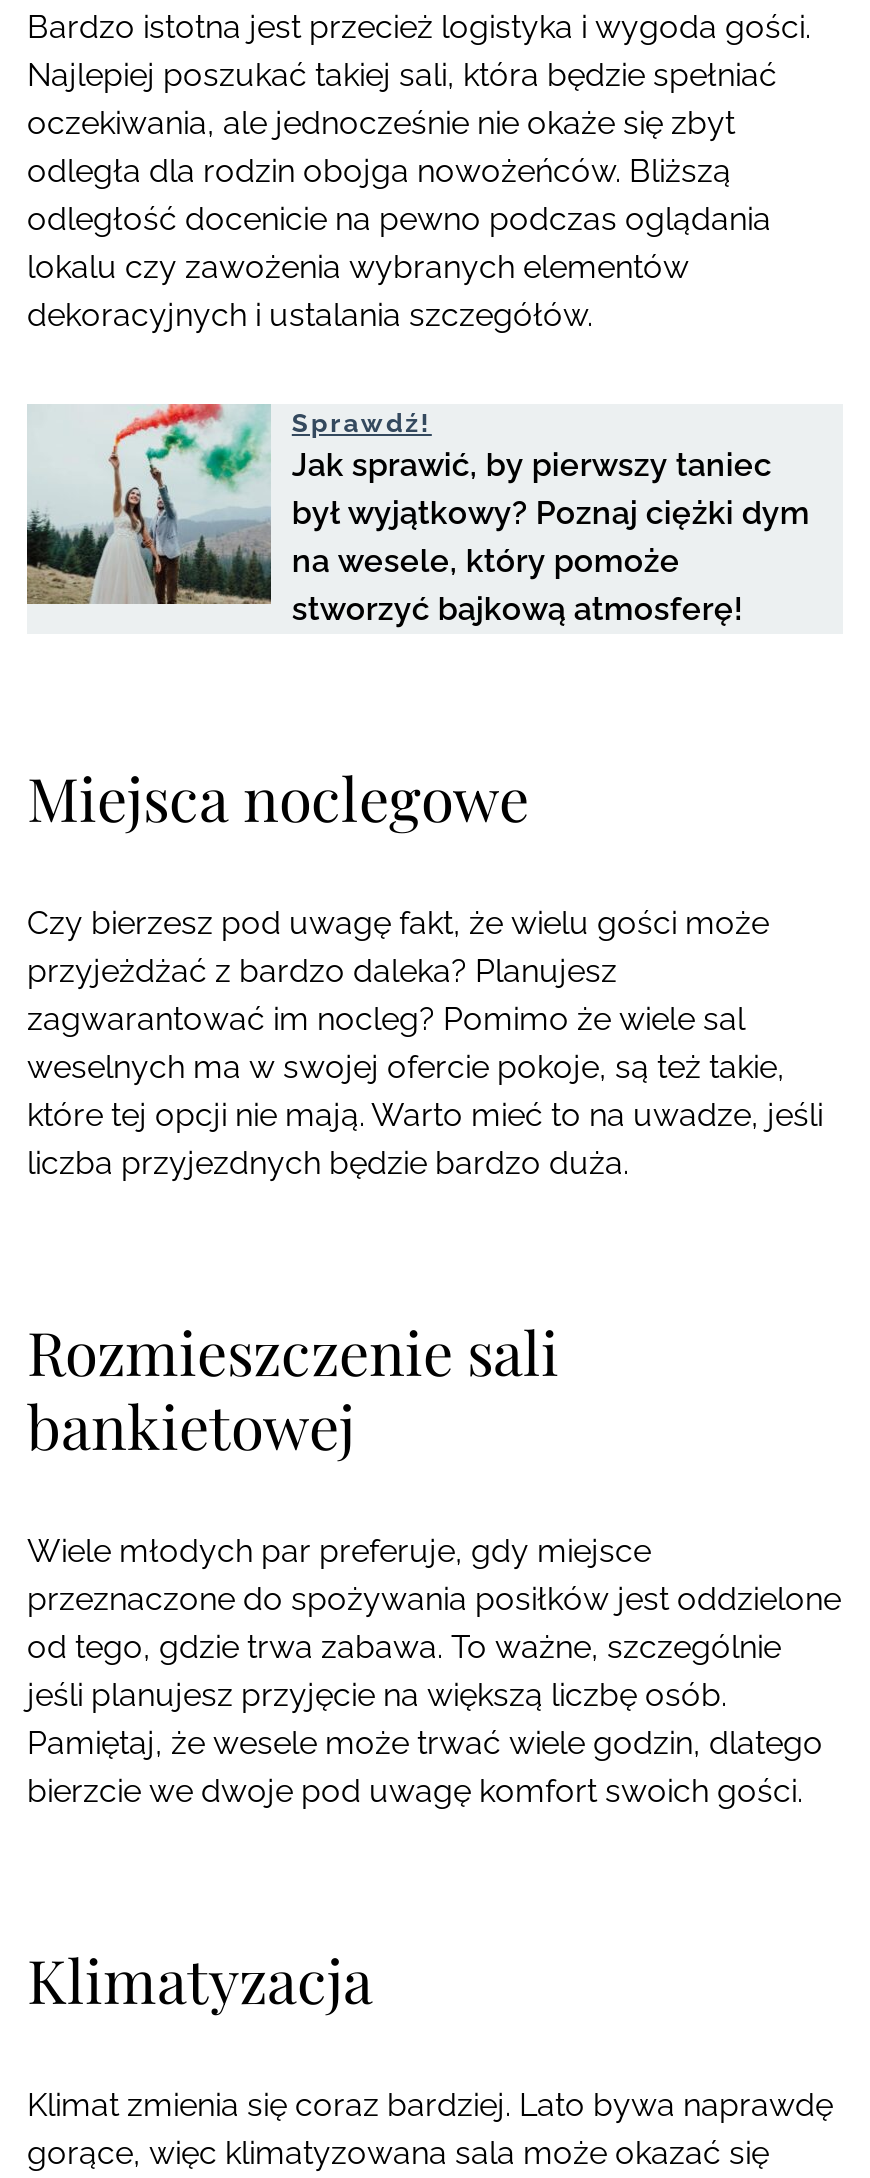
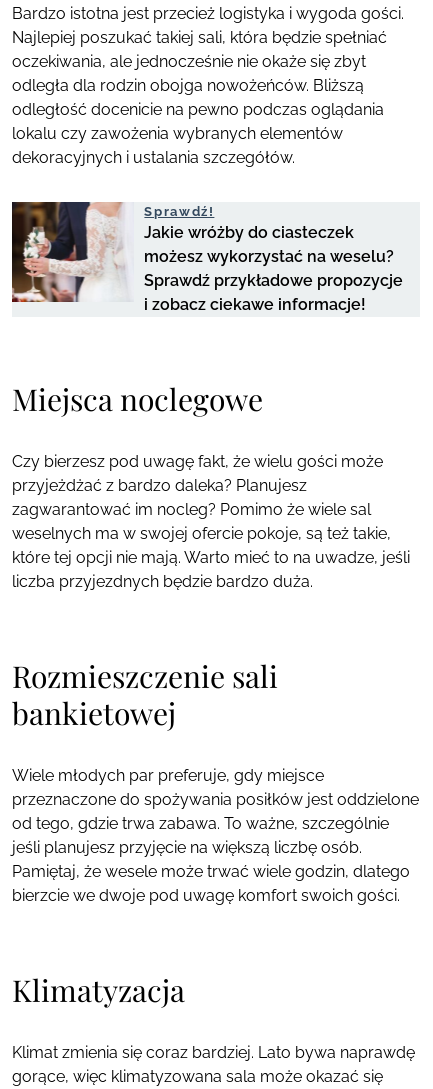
- [image]
- Jak sprawić, by pierwszy taniec
- był wyjątkowy? Poznaj ciężki dym
- na wesele, który pomoże
- stworzyć bajkową atmosferę!
+ [image]
+ Jakie wróżby do ciasteczek
+ możesz wykorzystać na weselu?
+ Sprawdź przykładowe propozycje
+ i zobacz ciekawe informacje!
